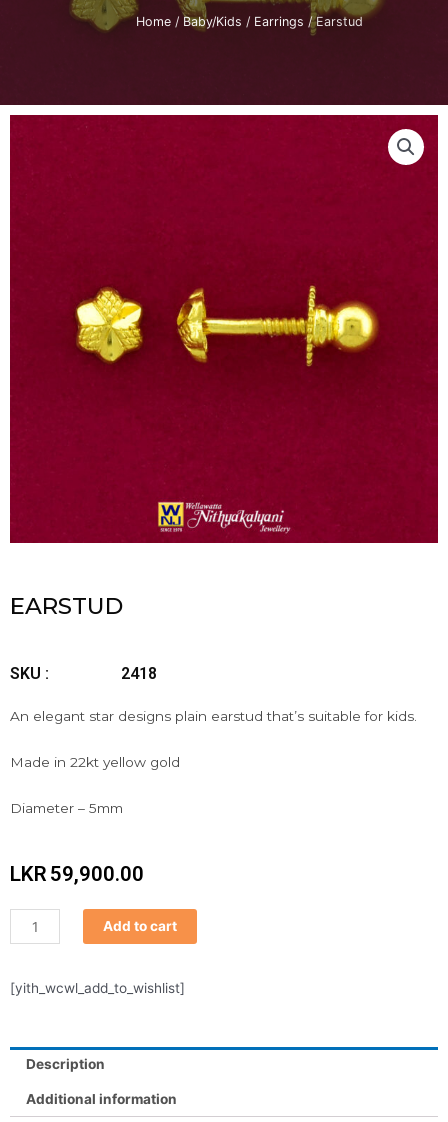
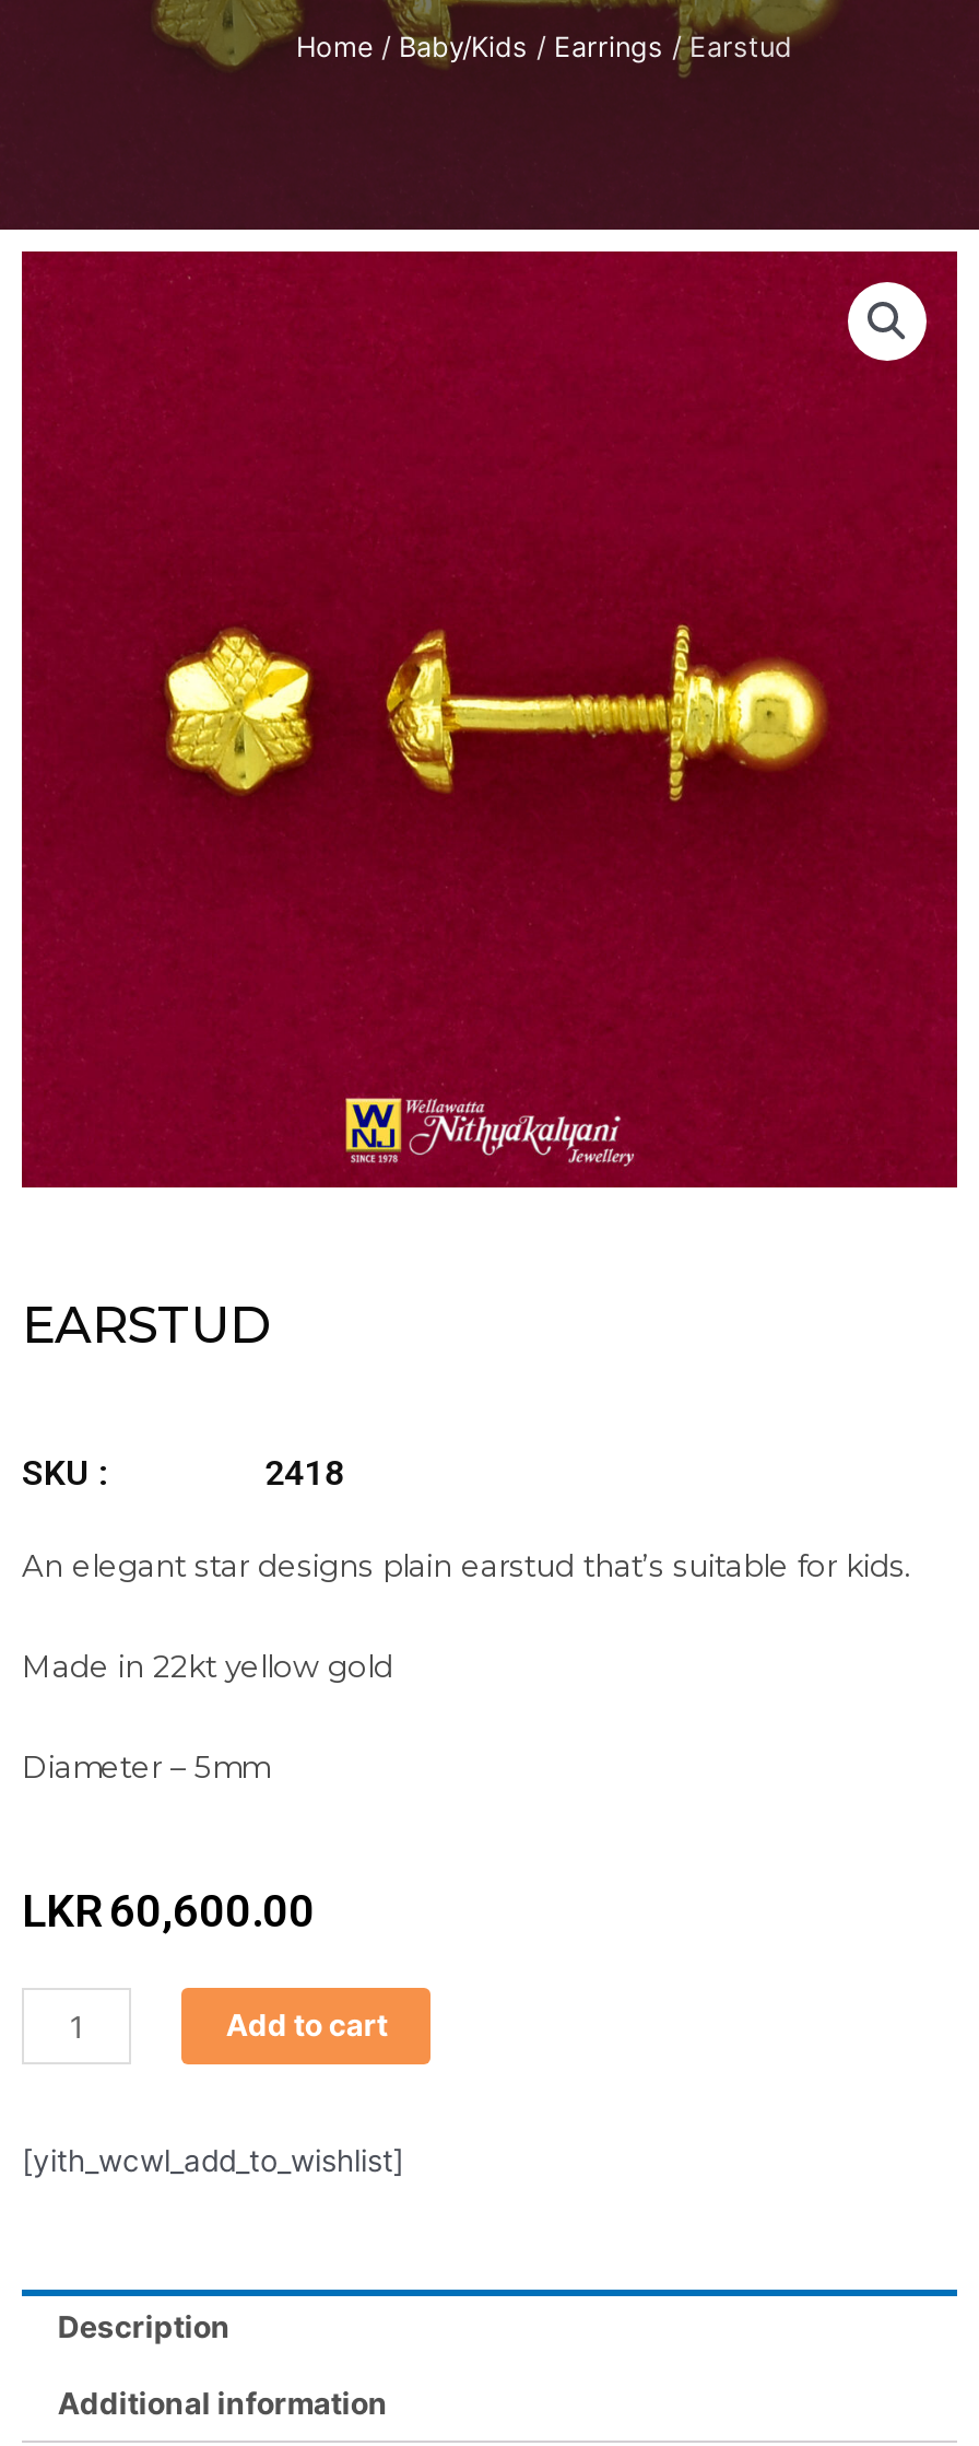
- LKR 59,900.00
+ LKR 60,600.00
